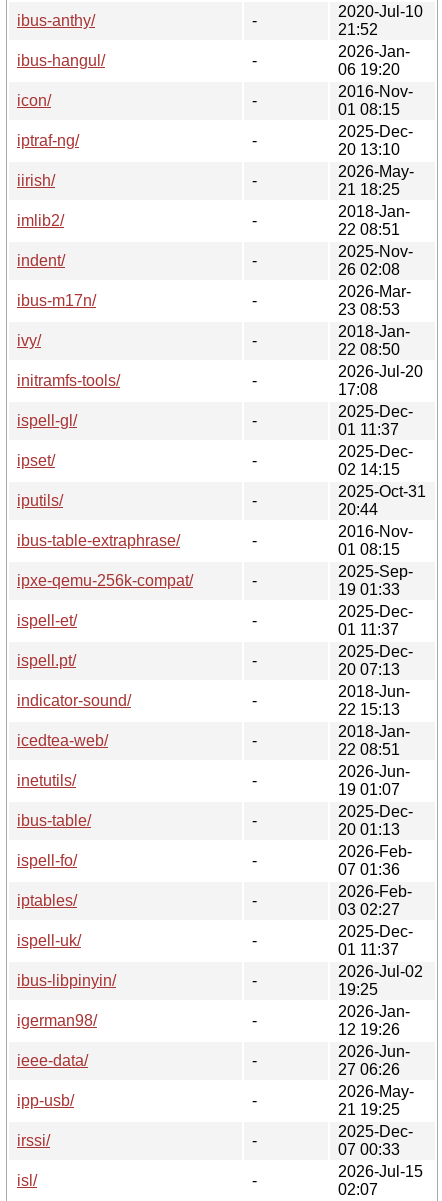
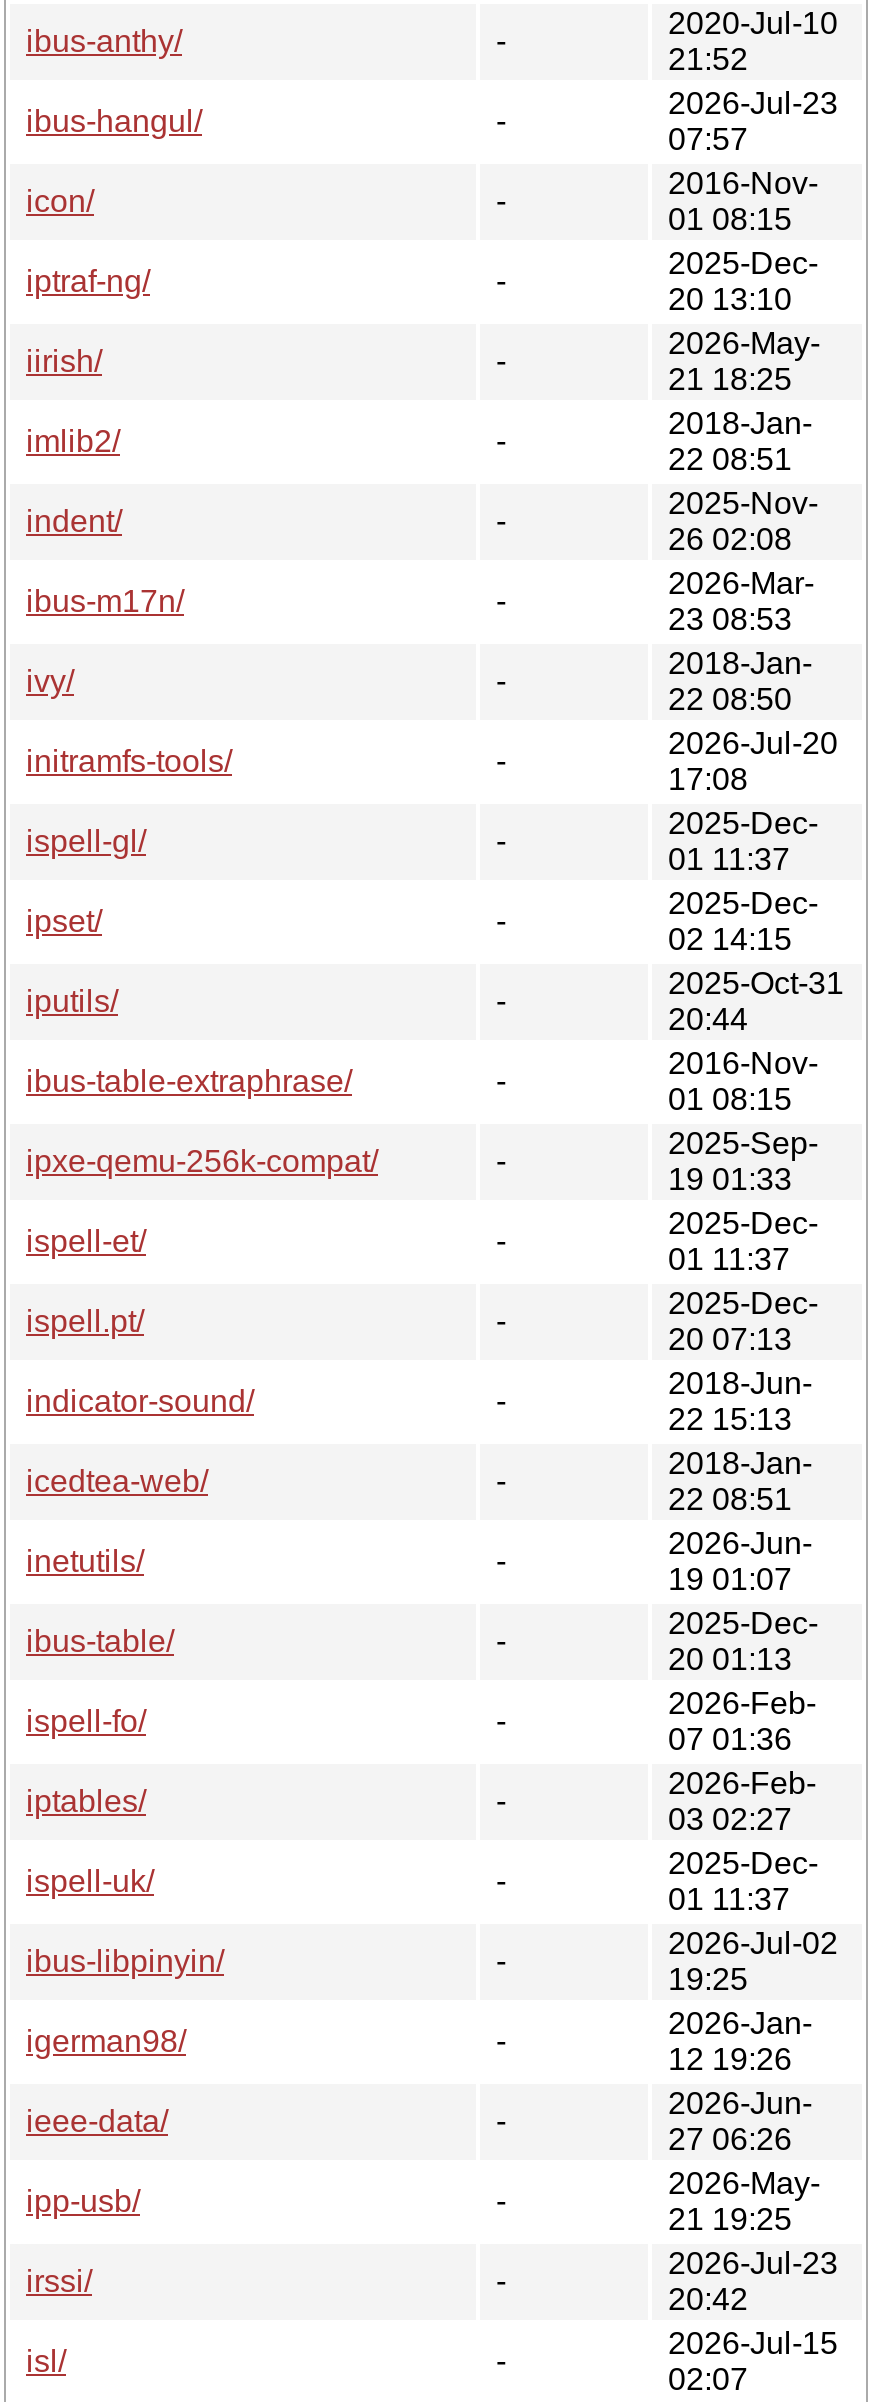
- 2026-Jan-
- 06 19:20
+ 2026-Jul-23
+ 07:57

- 2025-Dec-
- 07 00:33
+ 2026-Jul-23
+ 20:42
